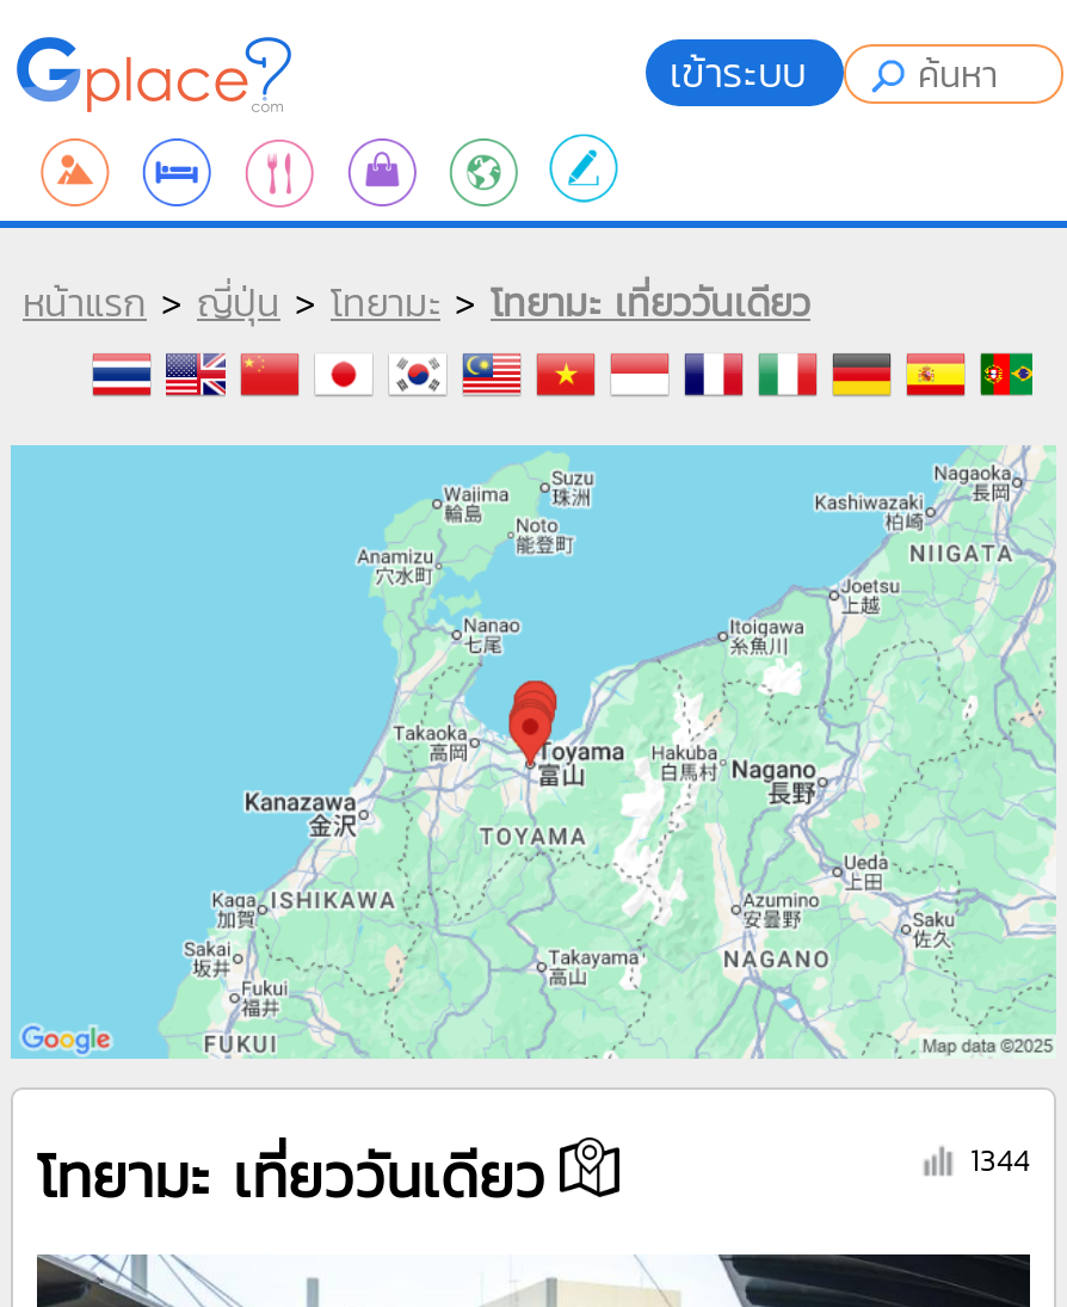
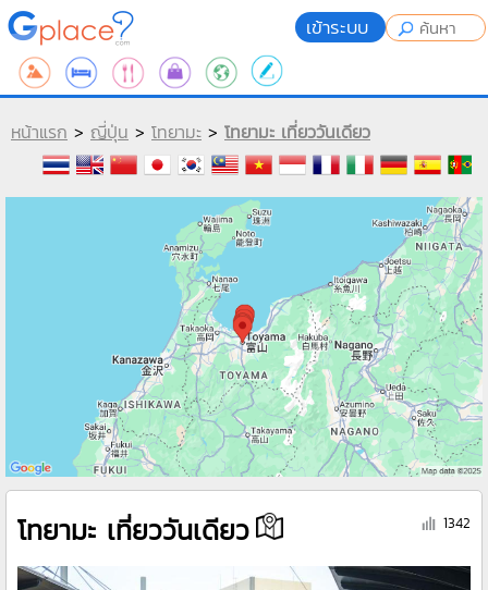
- 1344
+ 1342
